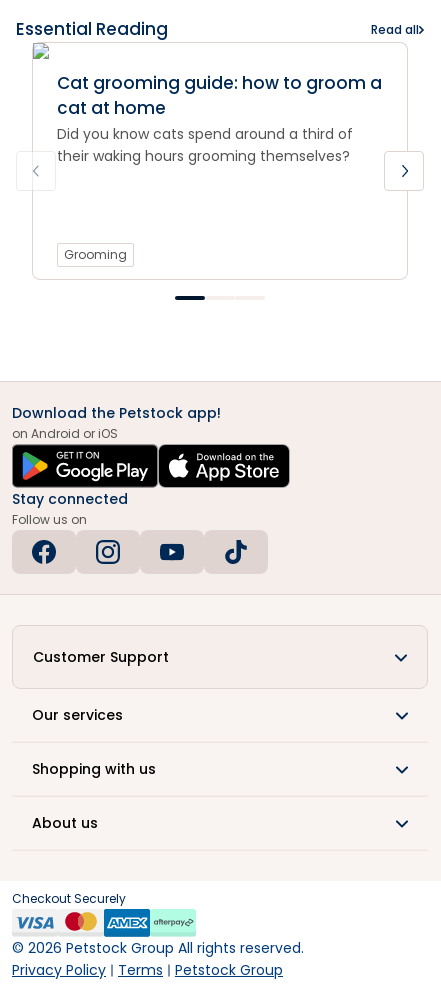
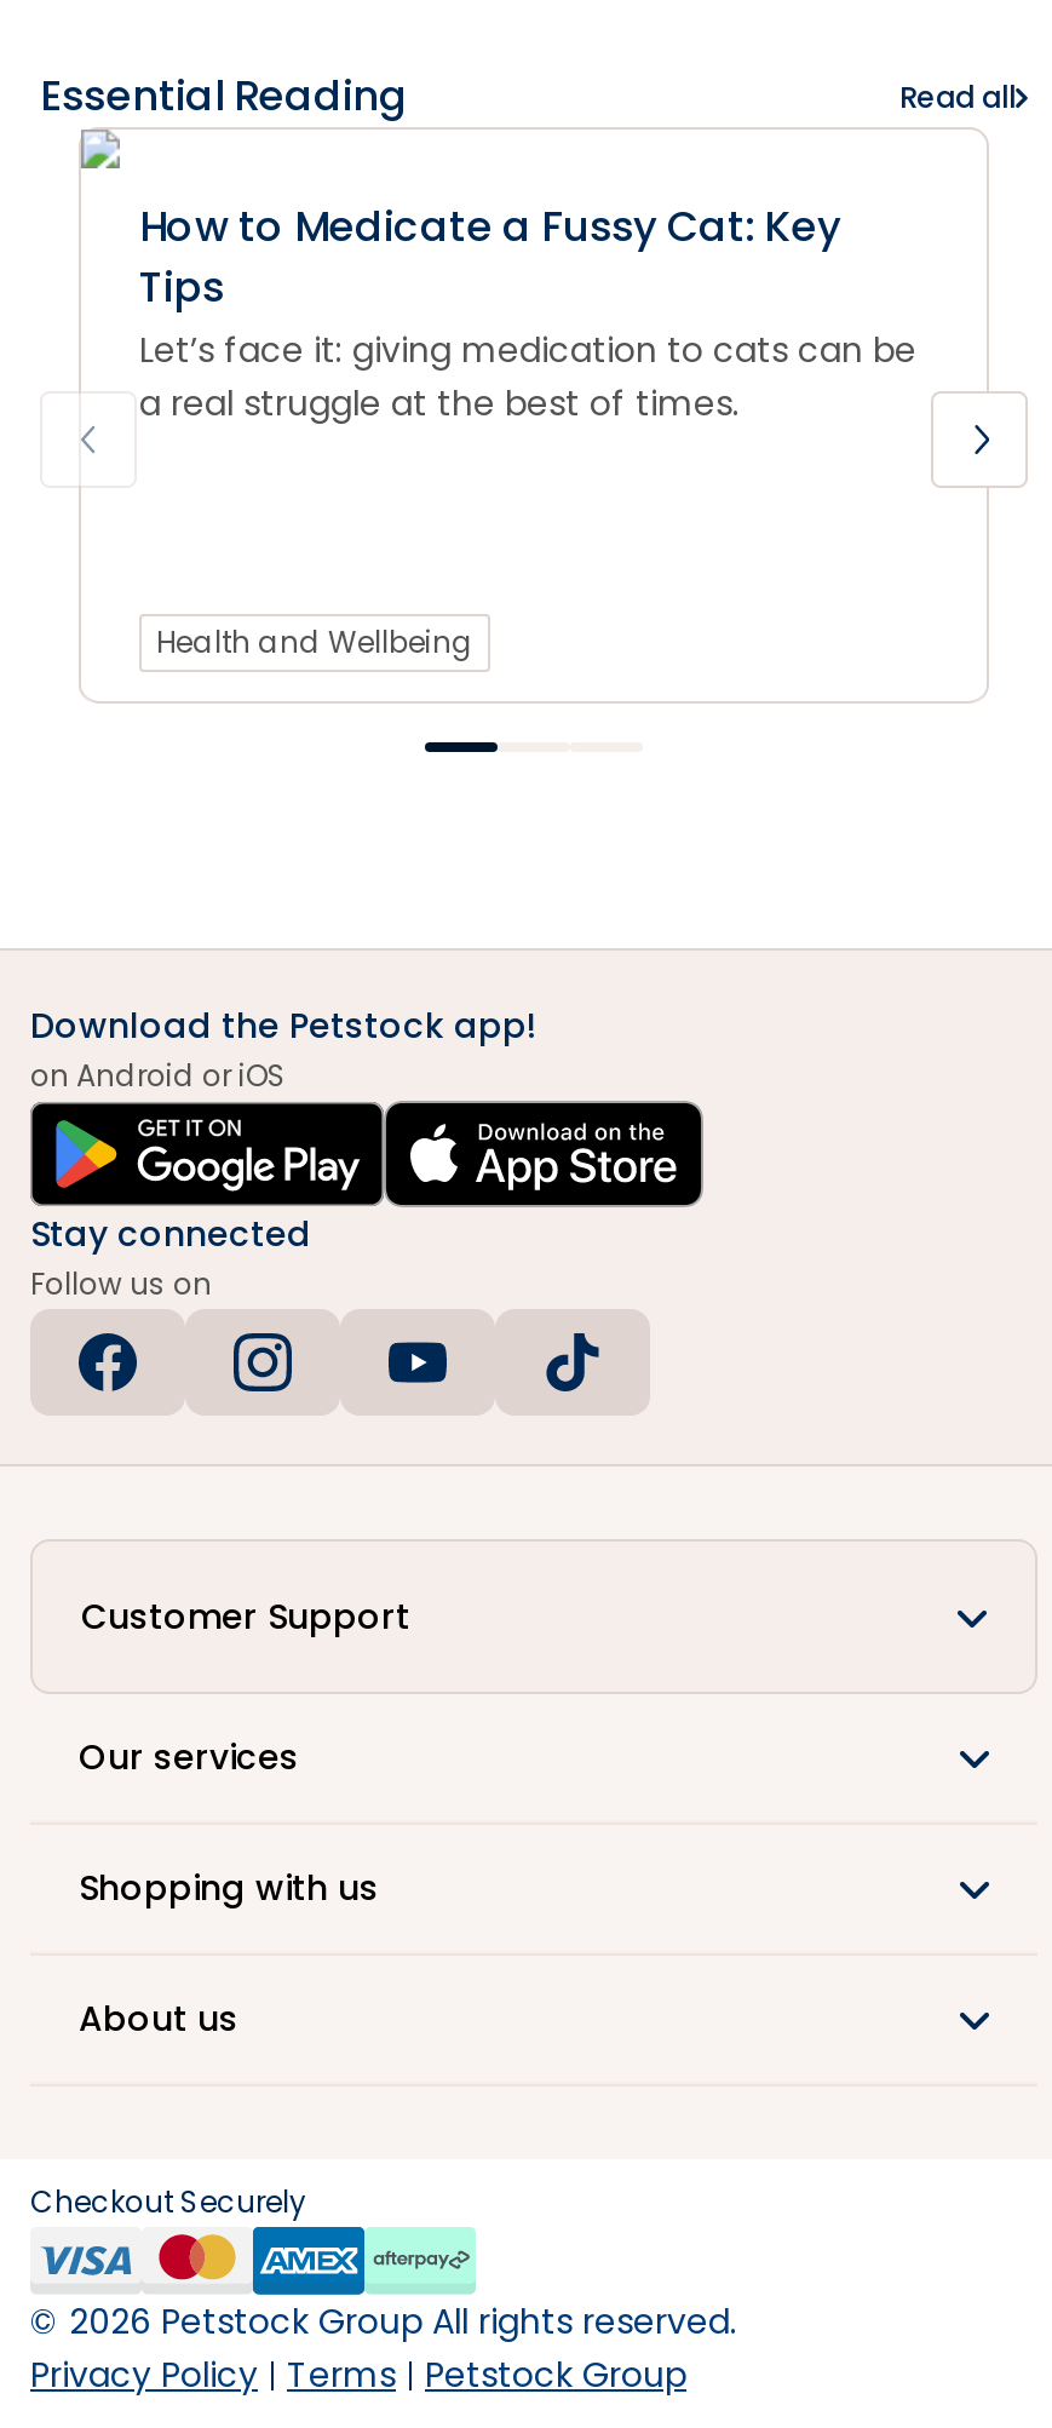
- Cat grooming guide: how to groom a
- cat at home
- Did you know cats spend around a third of
- their waking hours grooming themselves?
+ How to Medicate a Fussy Cat: Key
+ Tips
+ Let’s face it: giving medication to cats can be
+ a real struggle at the best of times.

- Grooming
+ Health and Wellbeing
